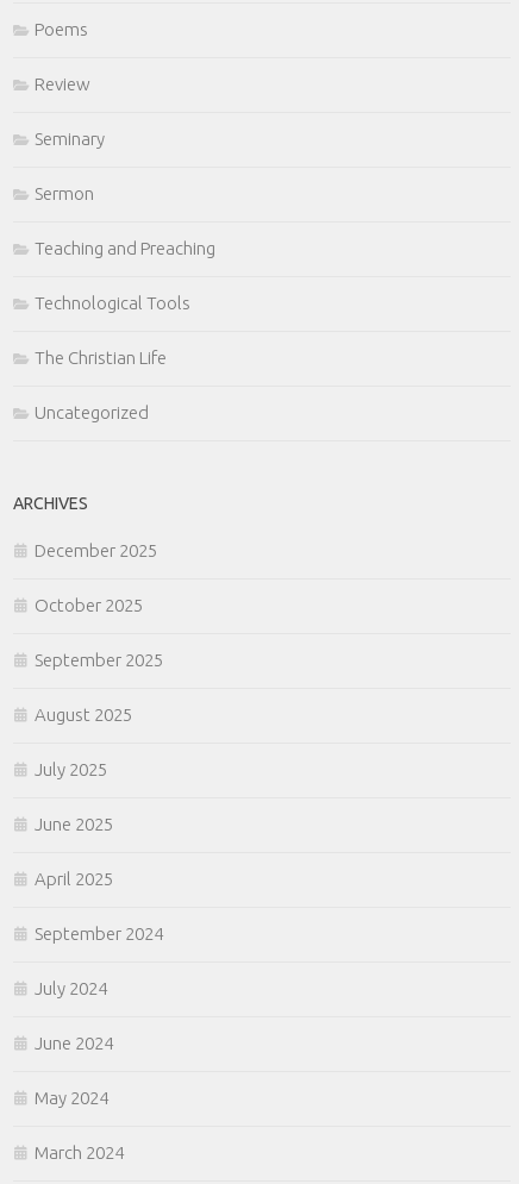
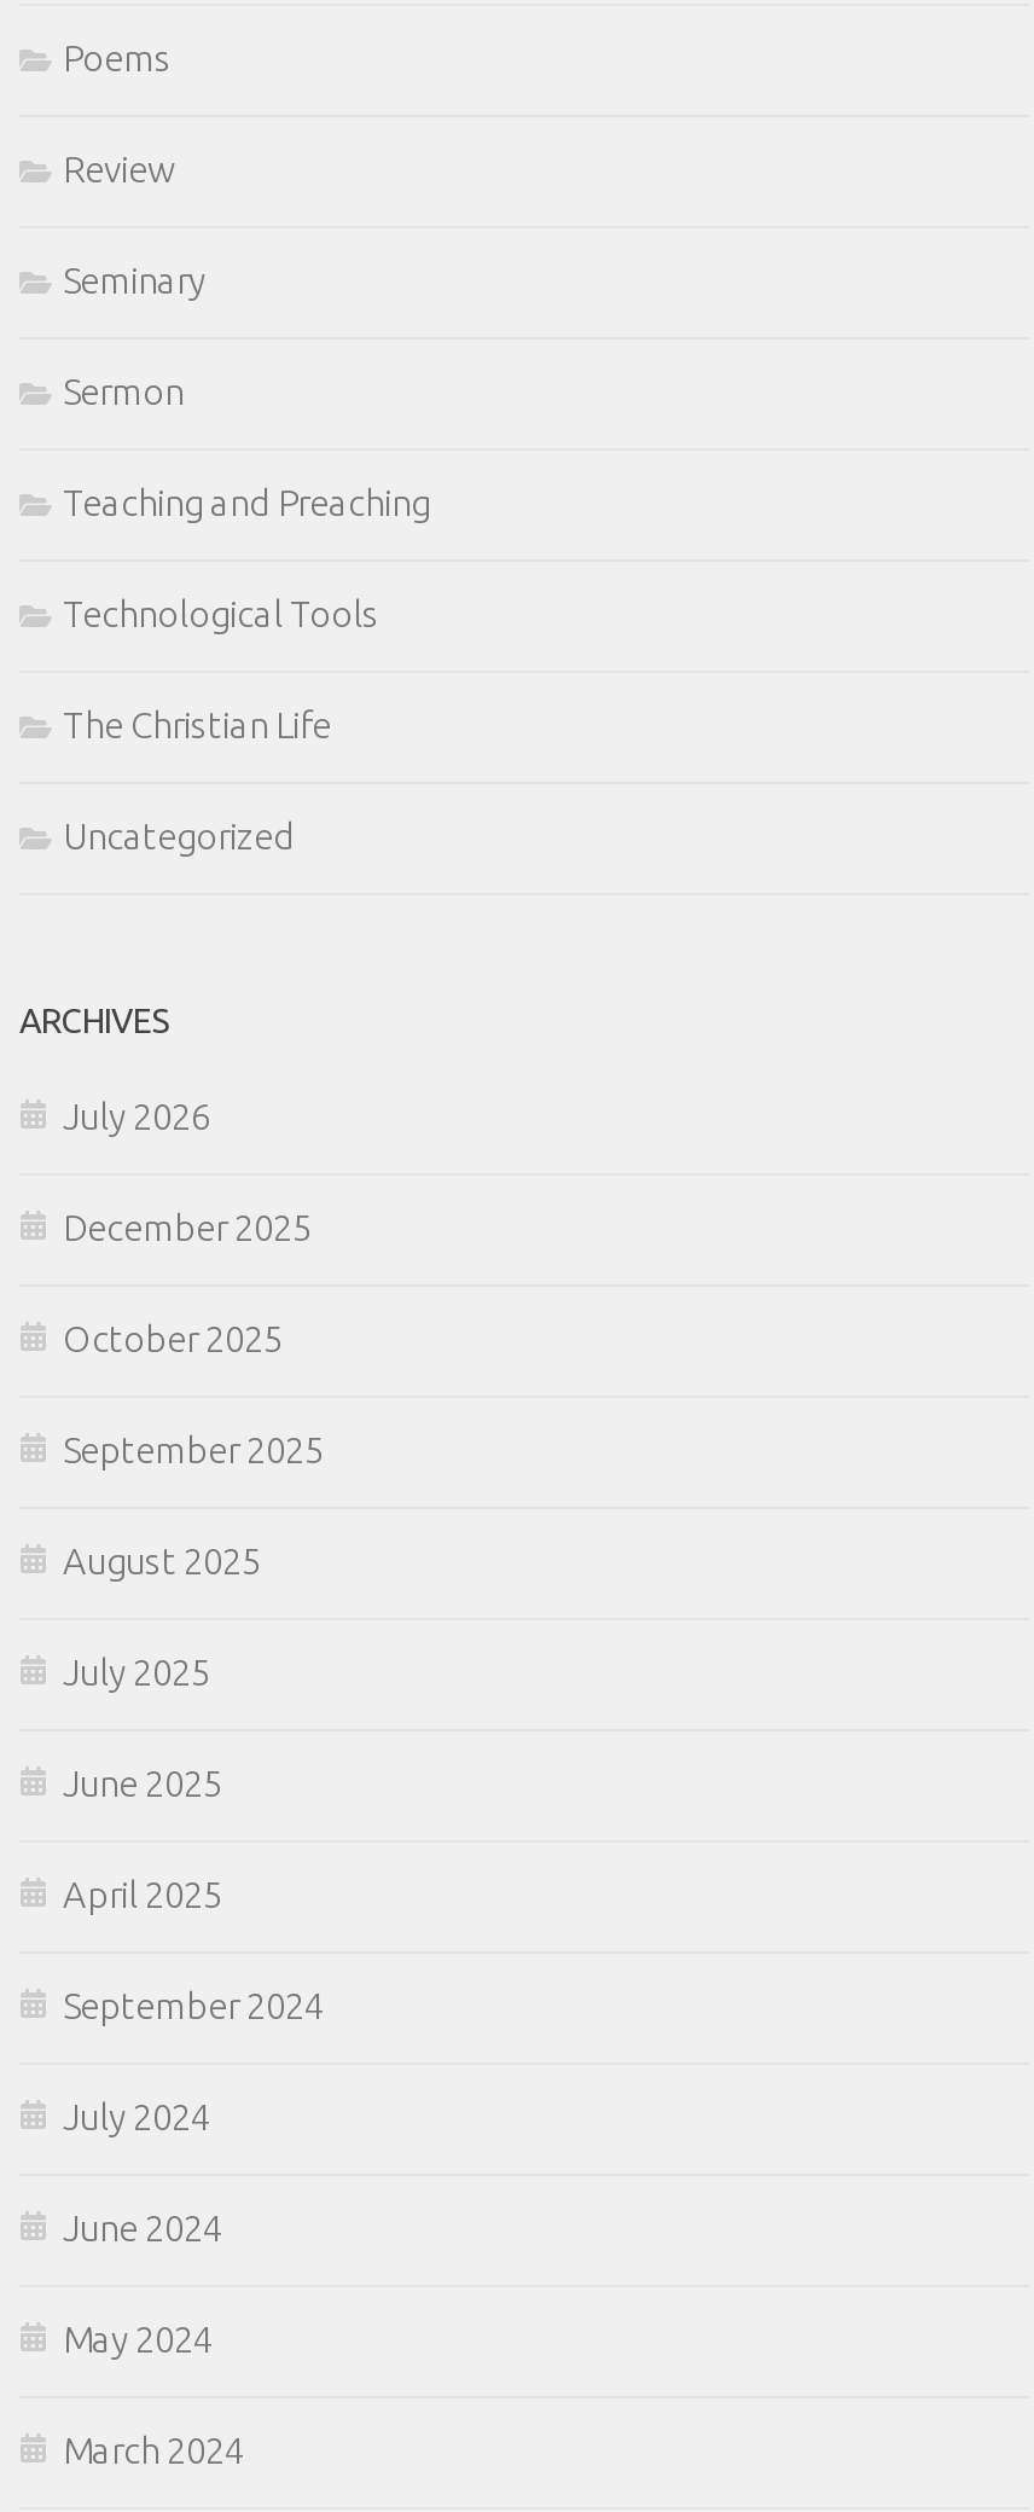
+ July 2026
